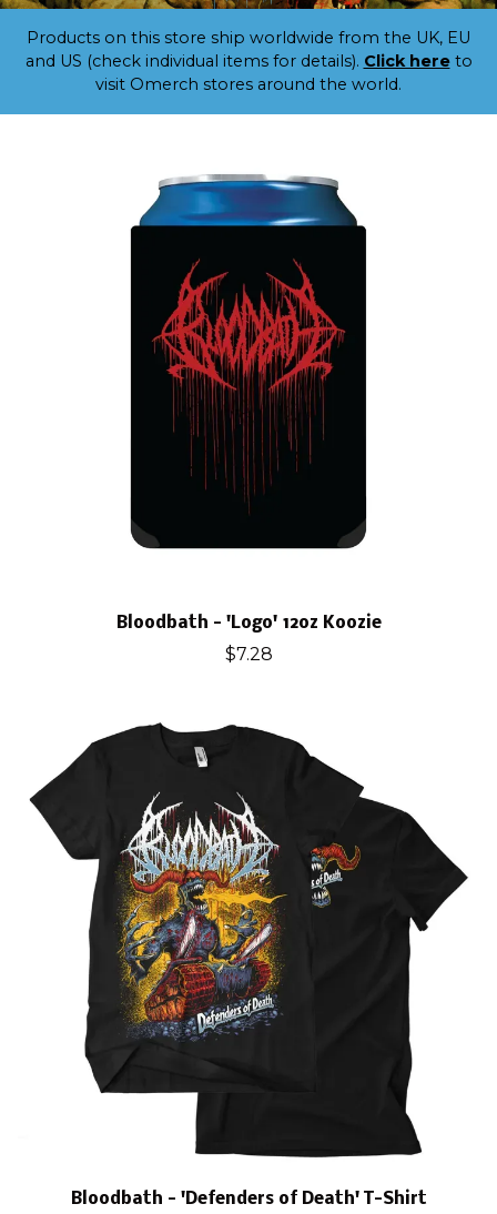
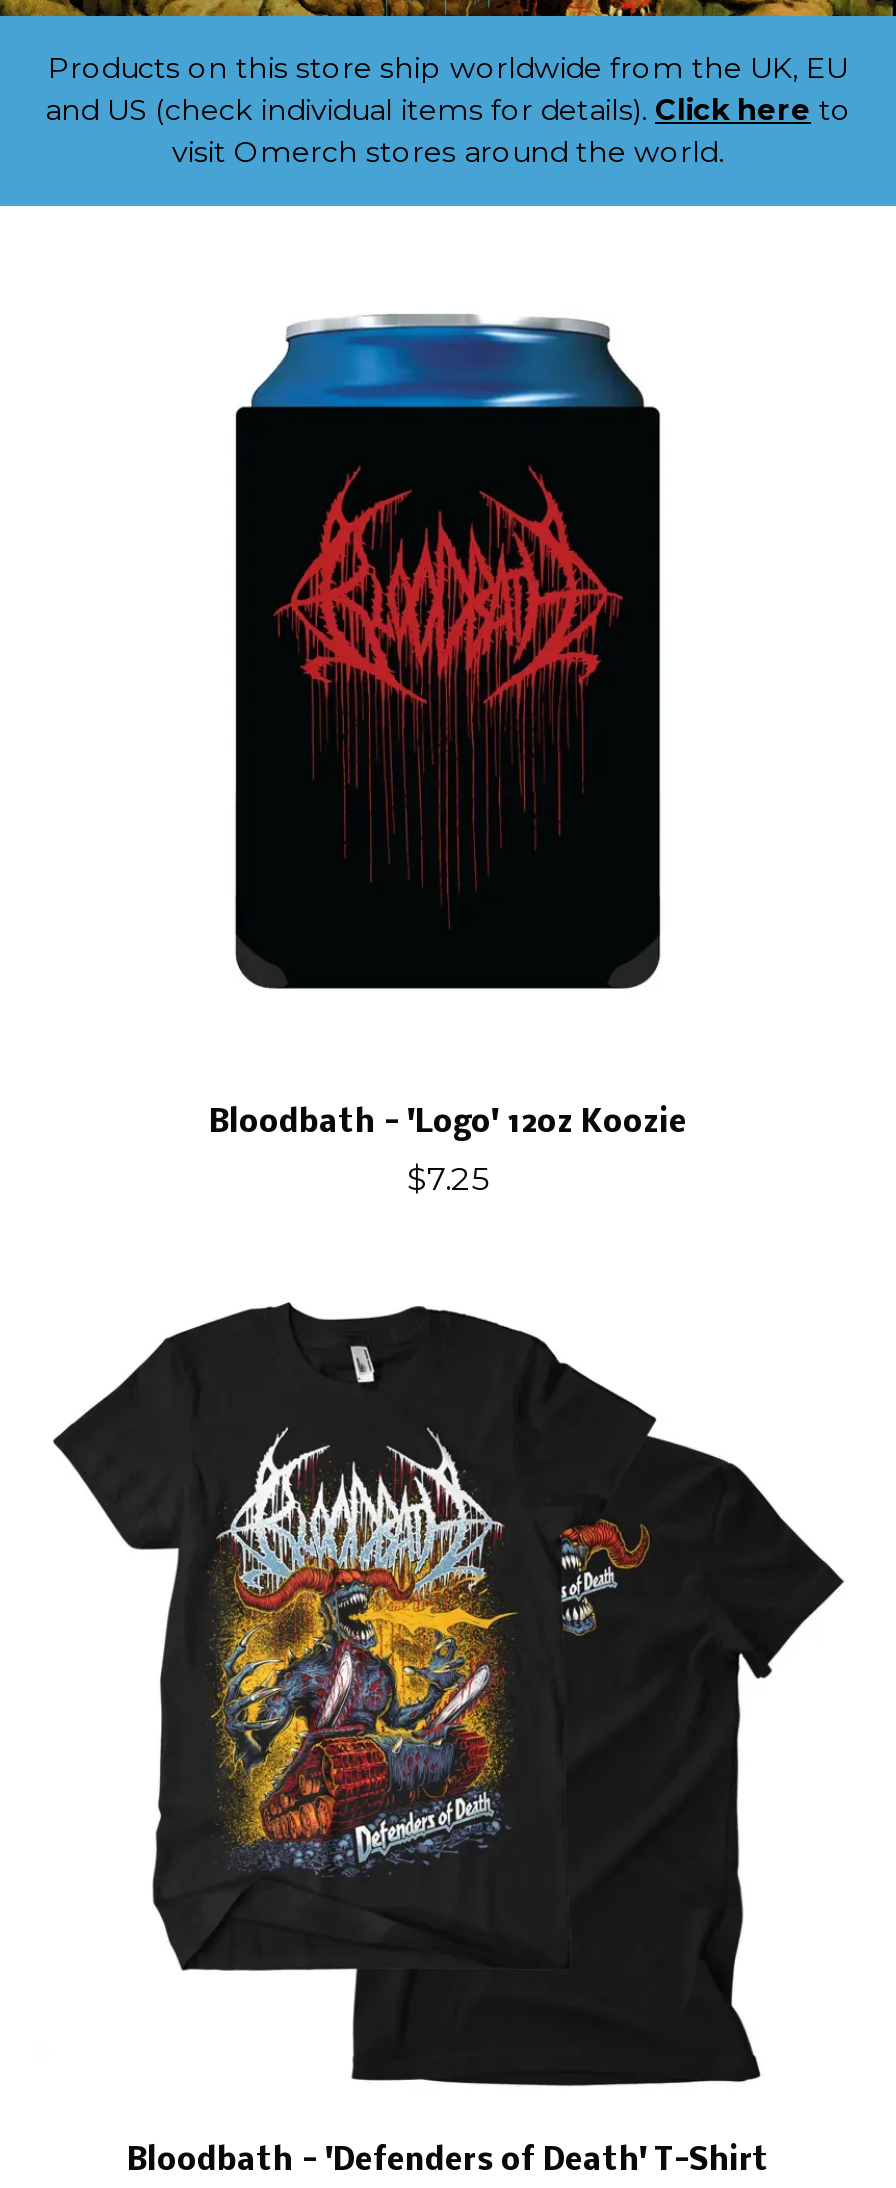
- $7.28
+ $7.25
